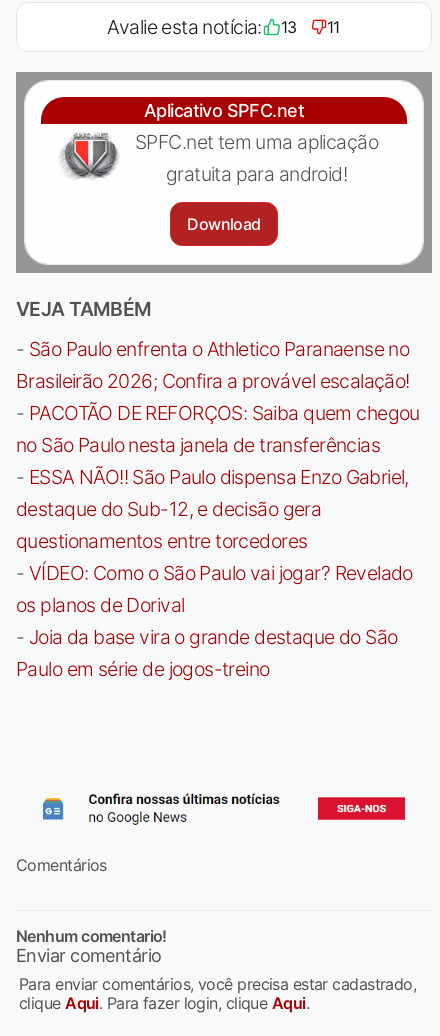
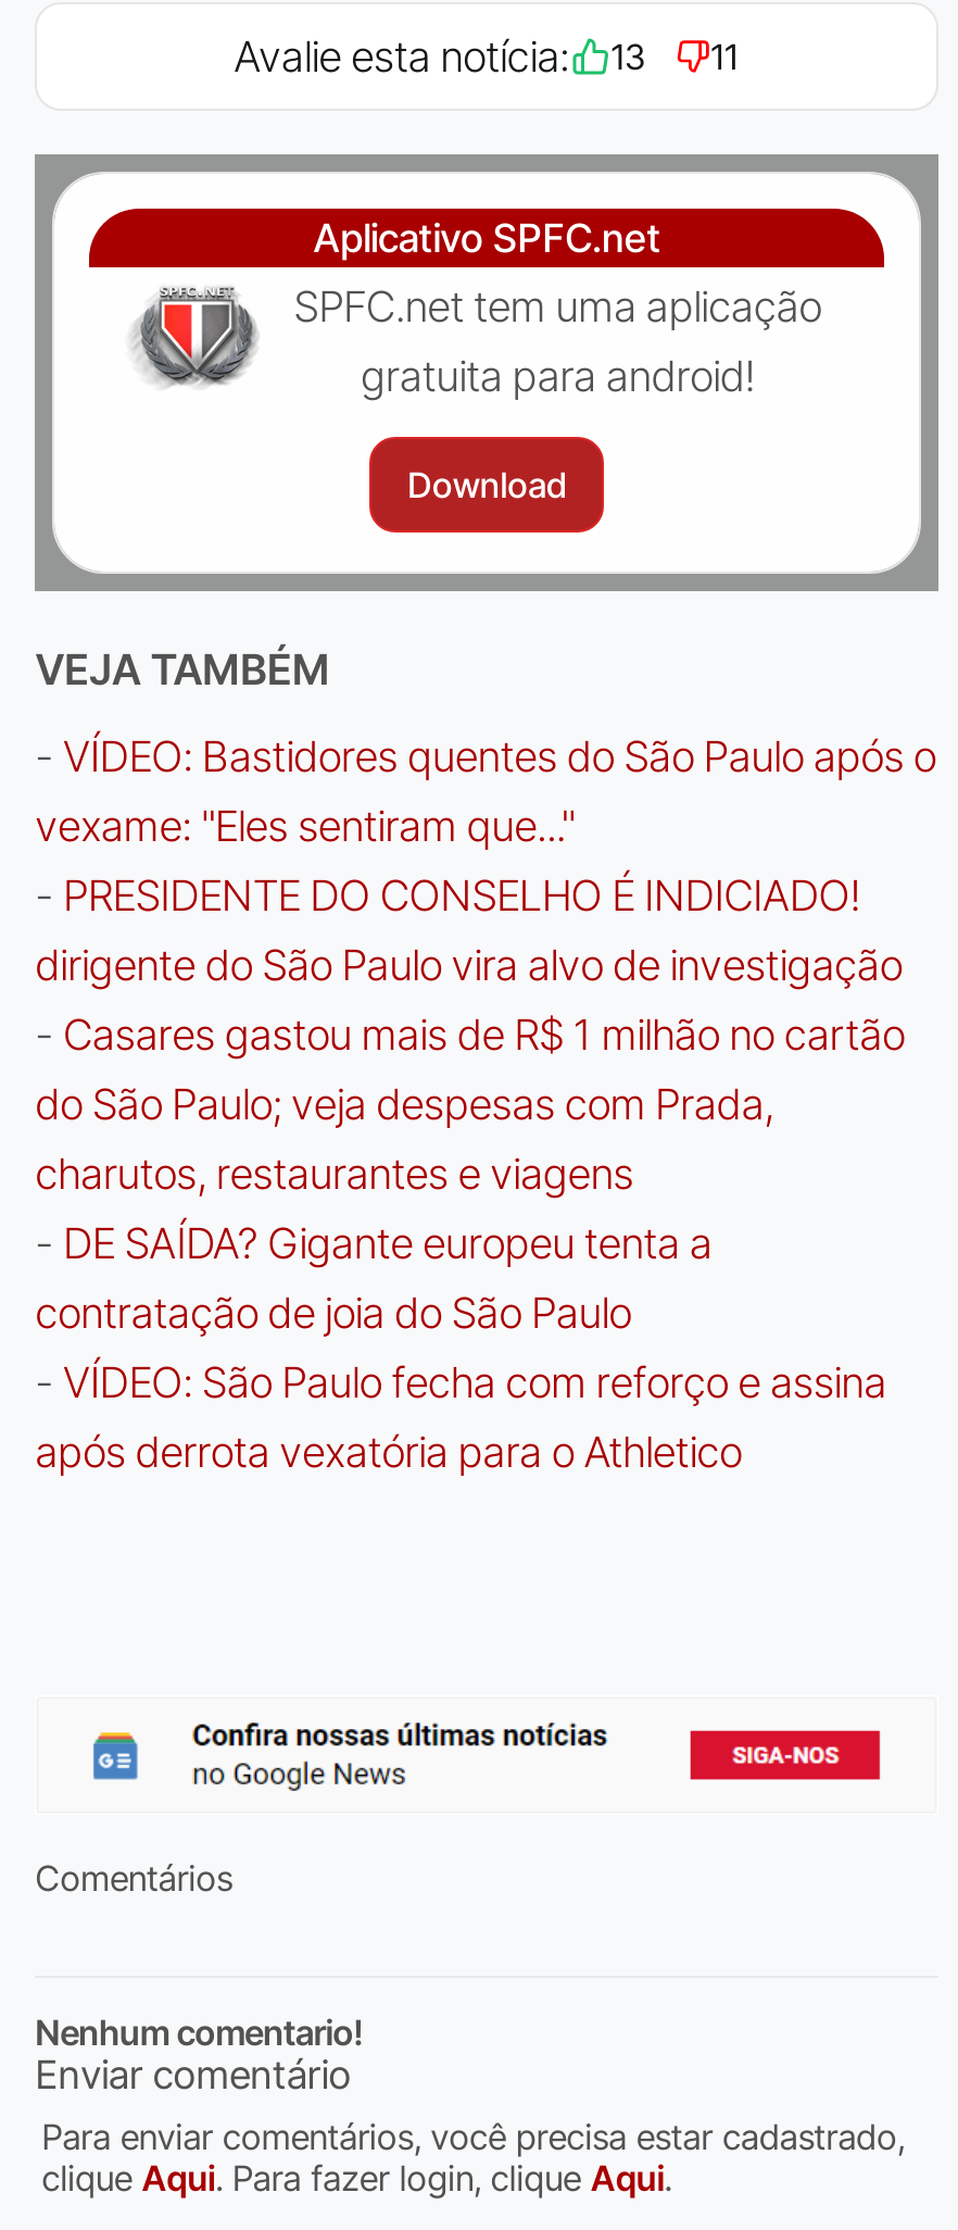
- - São Paulo enfrenta o Athletico Paranaense no
- Brasileirão 2026; Confira a provável escalação!
- - PACOTÃO DE REFORÇOS: Saiba quem chegou
- no São Paulo nesta janela de transferências
- - ESSA NÃO!! São Paulo dispensa Enzo Gabriel,
- destaque do Sub-12, e decisão gera
- questionamentos entre torcedores
- - VÍDEO: Como o São Paulo vai jogar? Revelado
- os planos de Dorival
- - Joia da base vira o grande destaque do São
- Paulo em série de jogos-treino
+ - VÍDEO: Bastidores quentes do São Paulo após o
+ vexame: "Eles sentiram que..."
+ - PRESIDENTE DO CONSELHO É INDICIADO!
+ dirigente do São Paulo vira alvo de investigação
+ - Casares gastou mais de R$ 1 milhão no cartão
+ do São Paulo; veja despesas com Prada,
+ charutos, restaurantes e viagens
+ - DE SAÍDA? Gigante europeu tenta a
+ contratação de joia do São Paulo
+ - VÍDEO: São Paulo fecha com reforço e assina
+ após derrota vexatória para o Athletico
